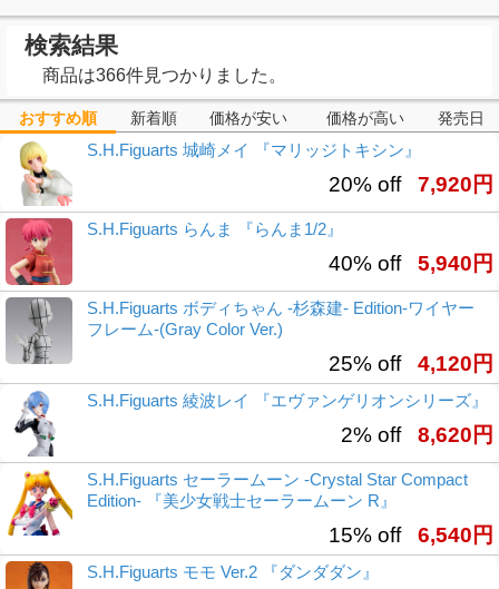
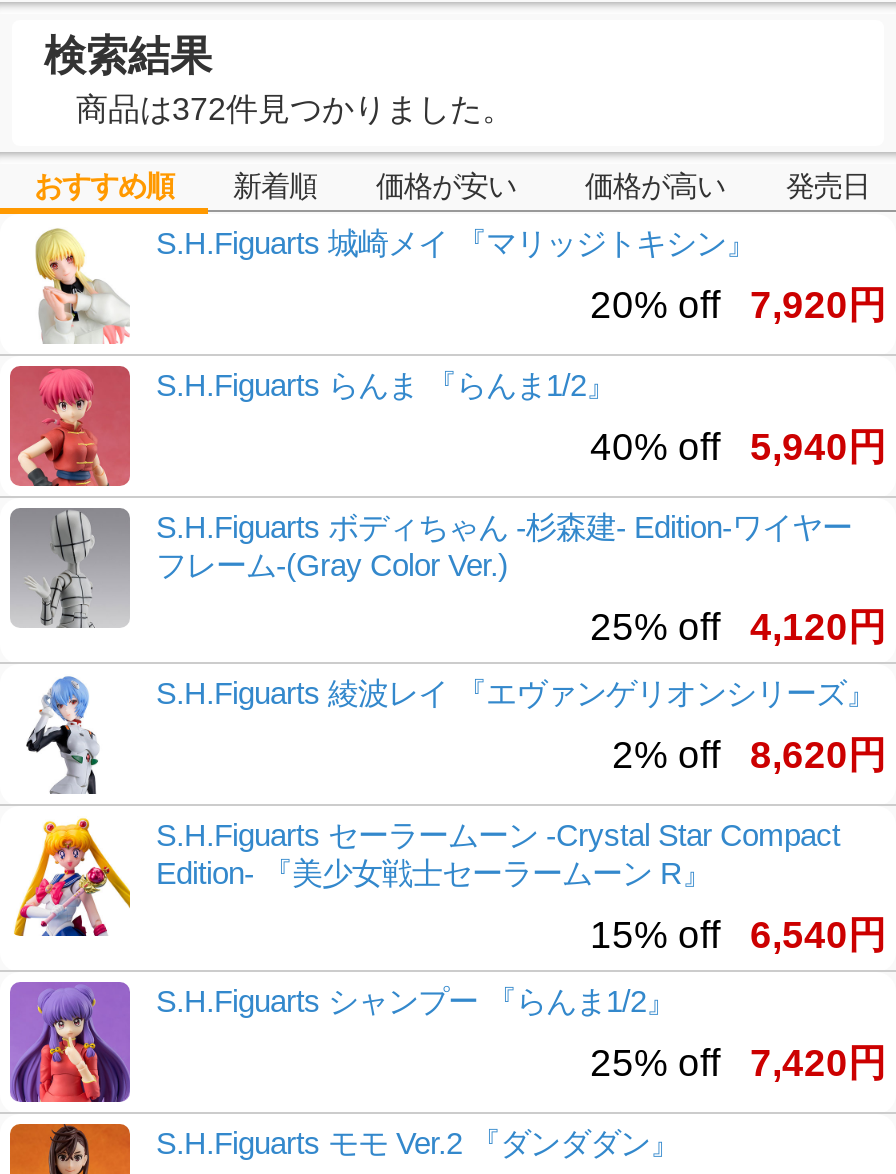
- 商品は366件見つかりました。
+ 商品は372件見つかりました。

+ [image]
+ S.H.Figuarts シャンプー 『らんま1/2』
+ 25% off 7,420円
